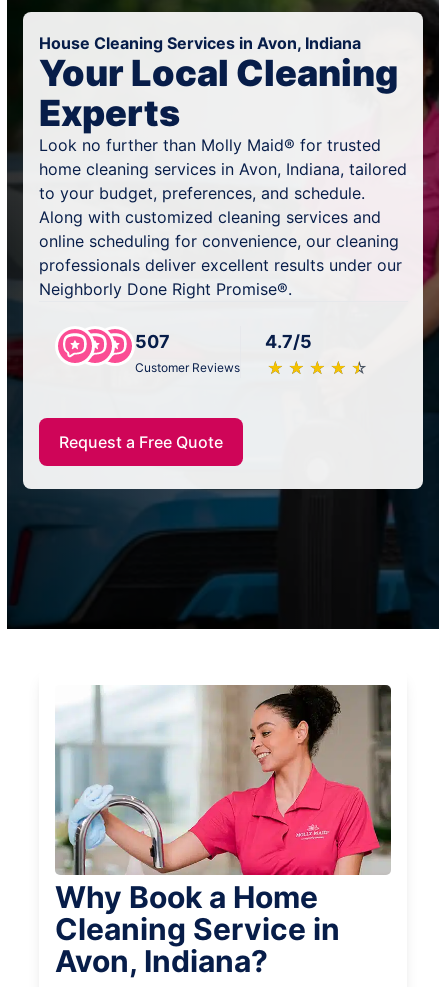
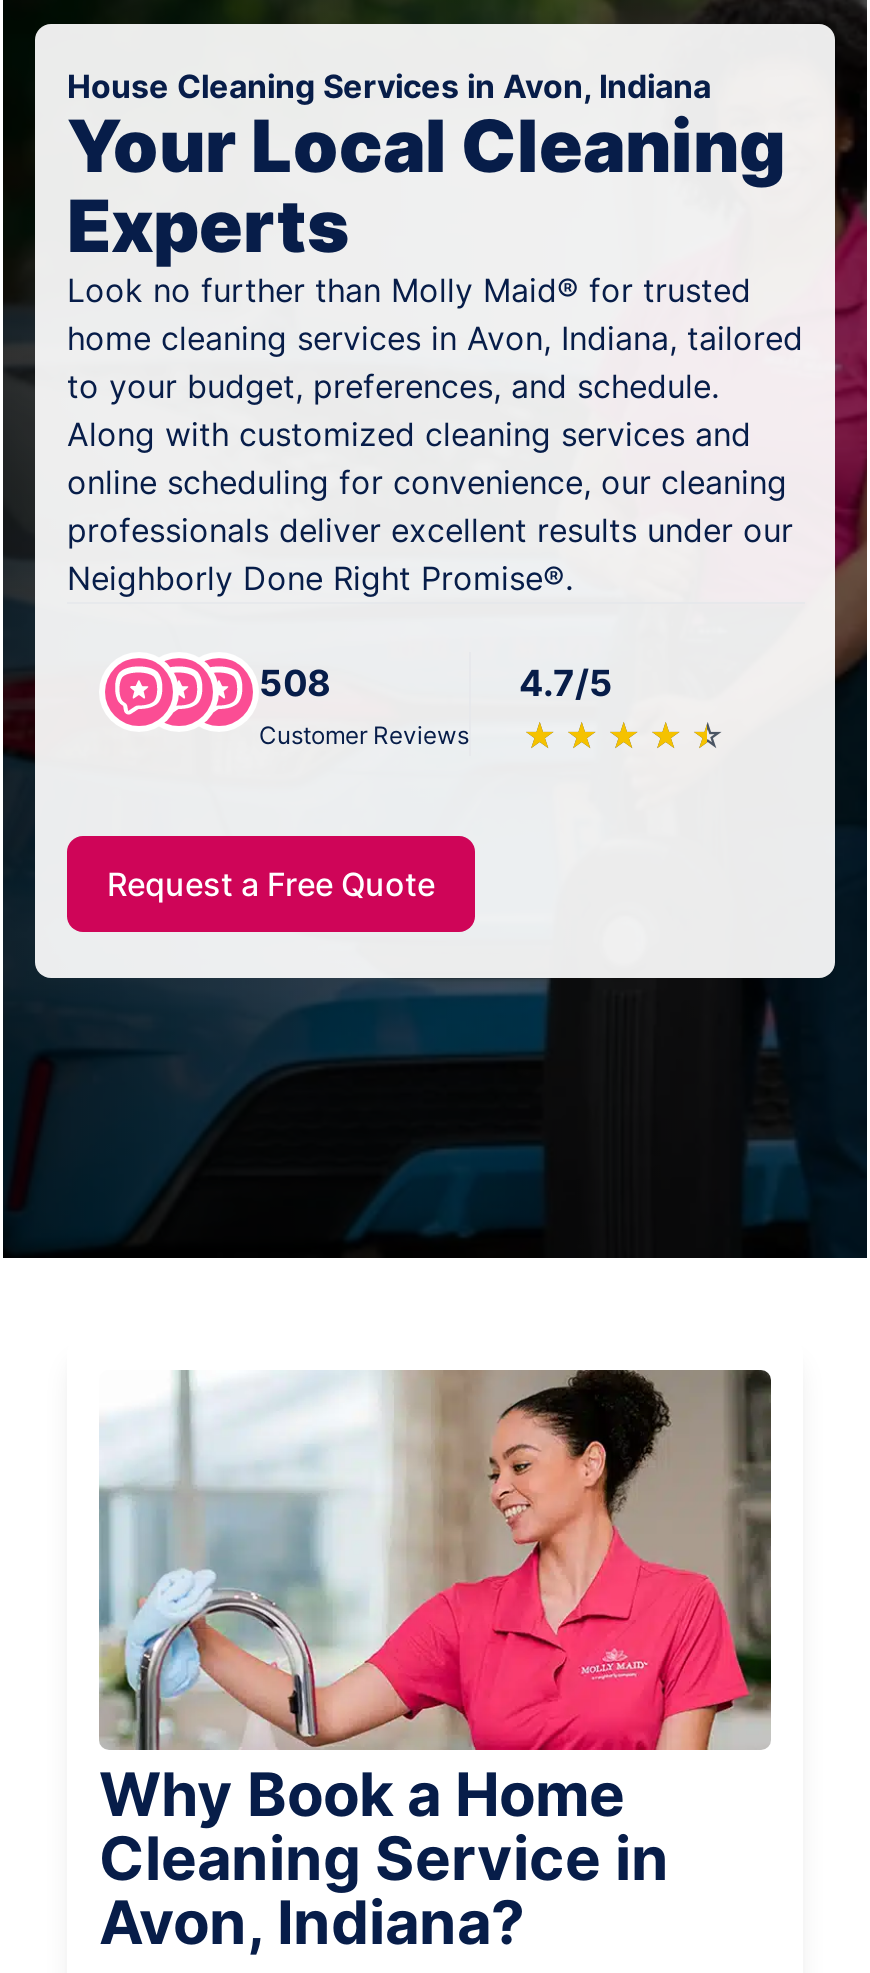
- 507
+ 508
